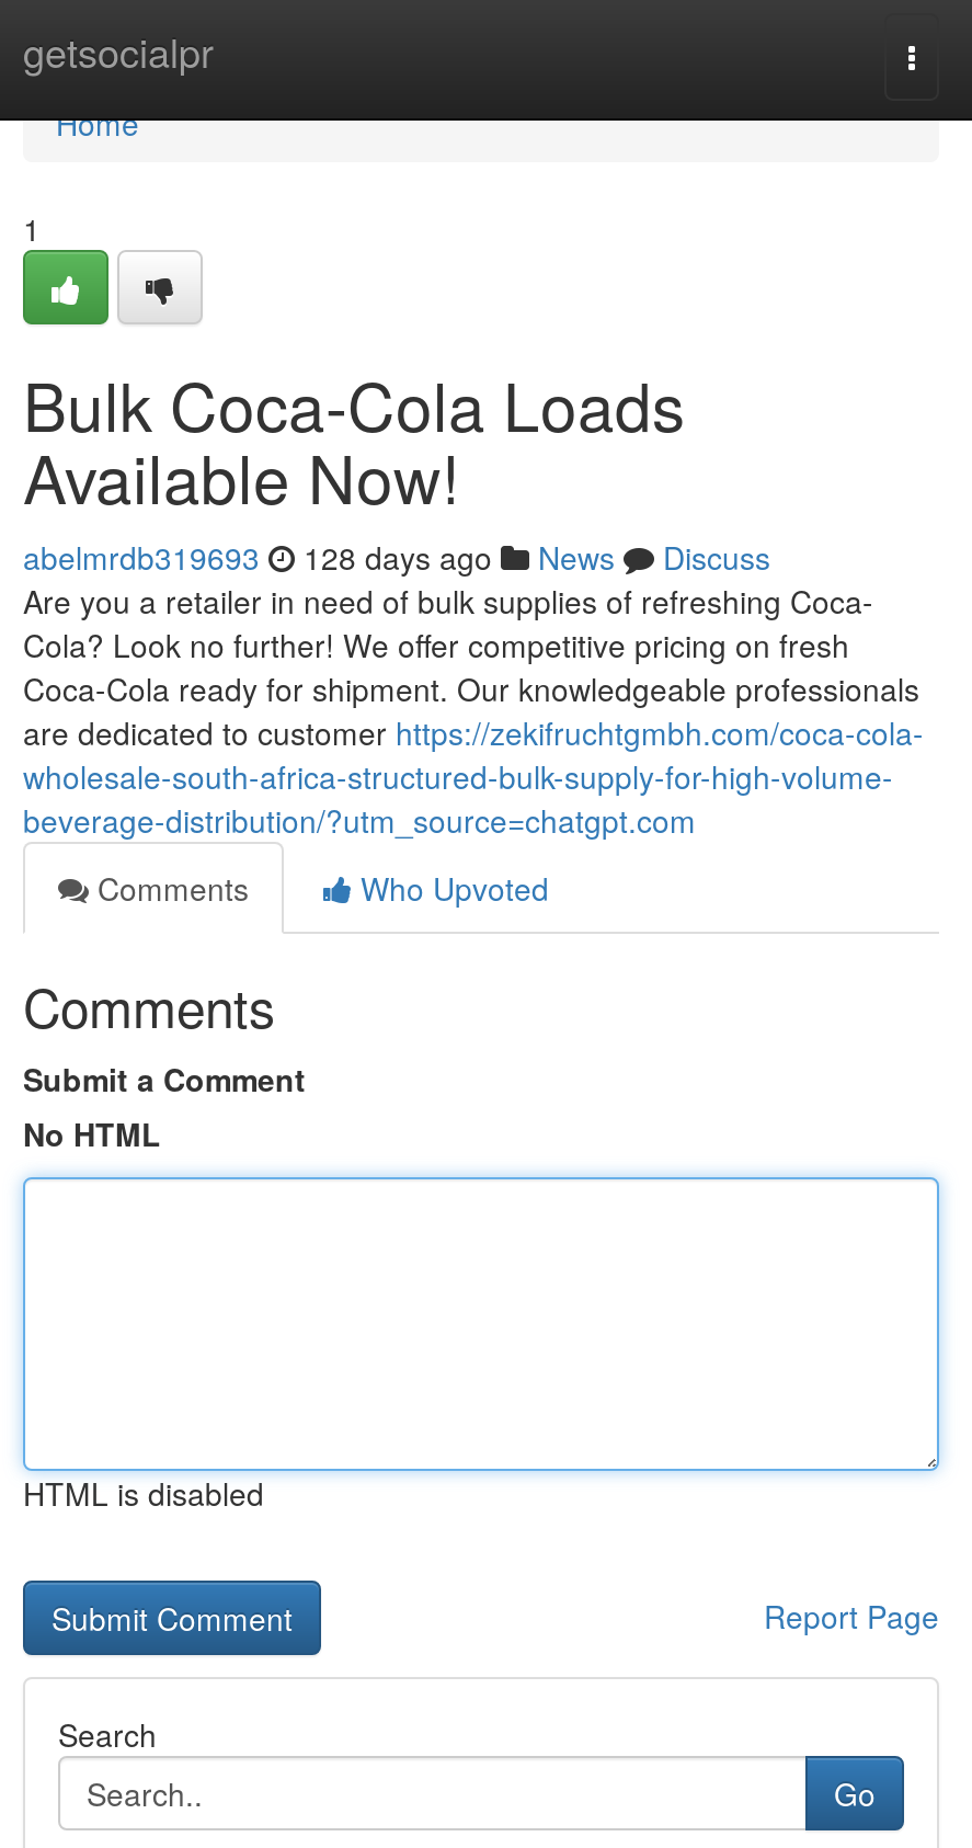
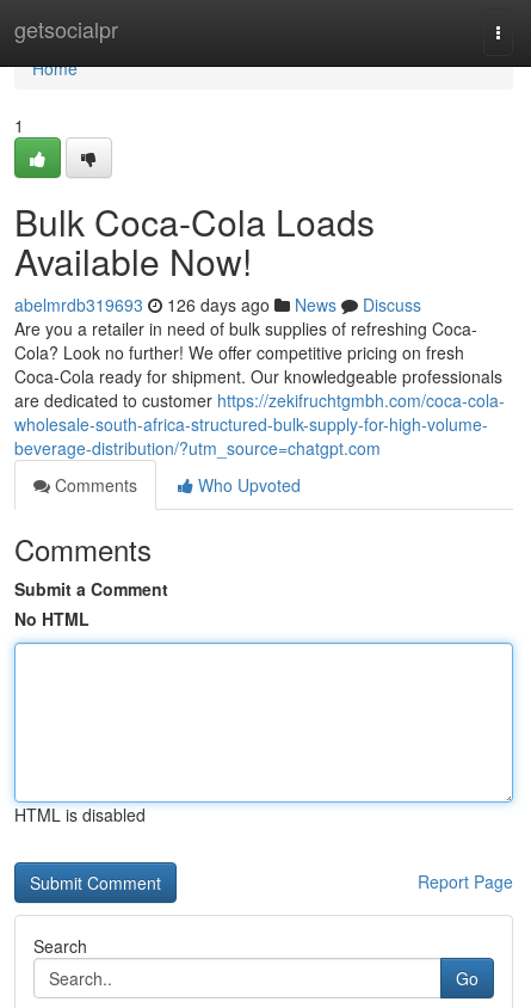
- abelmrdb319693 128 days ago News Discuss
+ abelmrdb319693 126 days ago News Discuss
